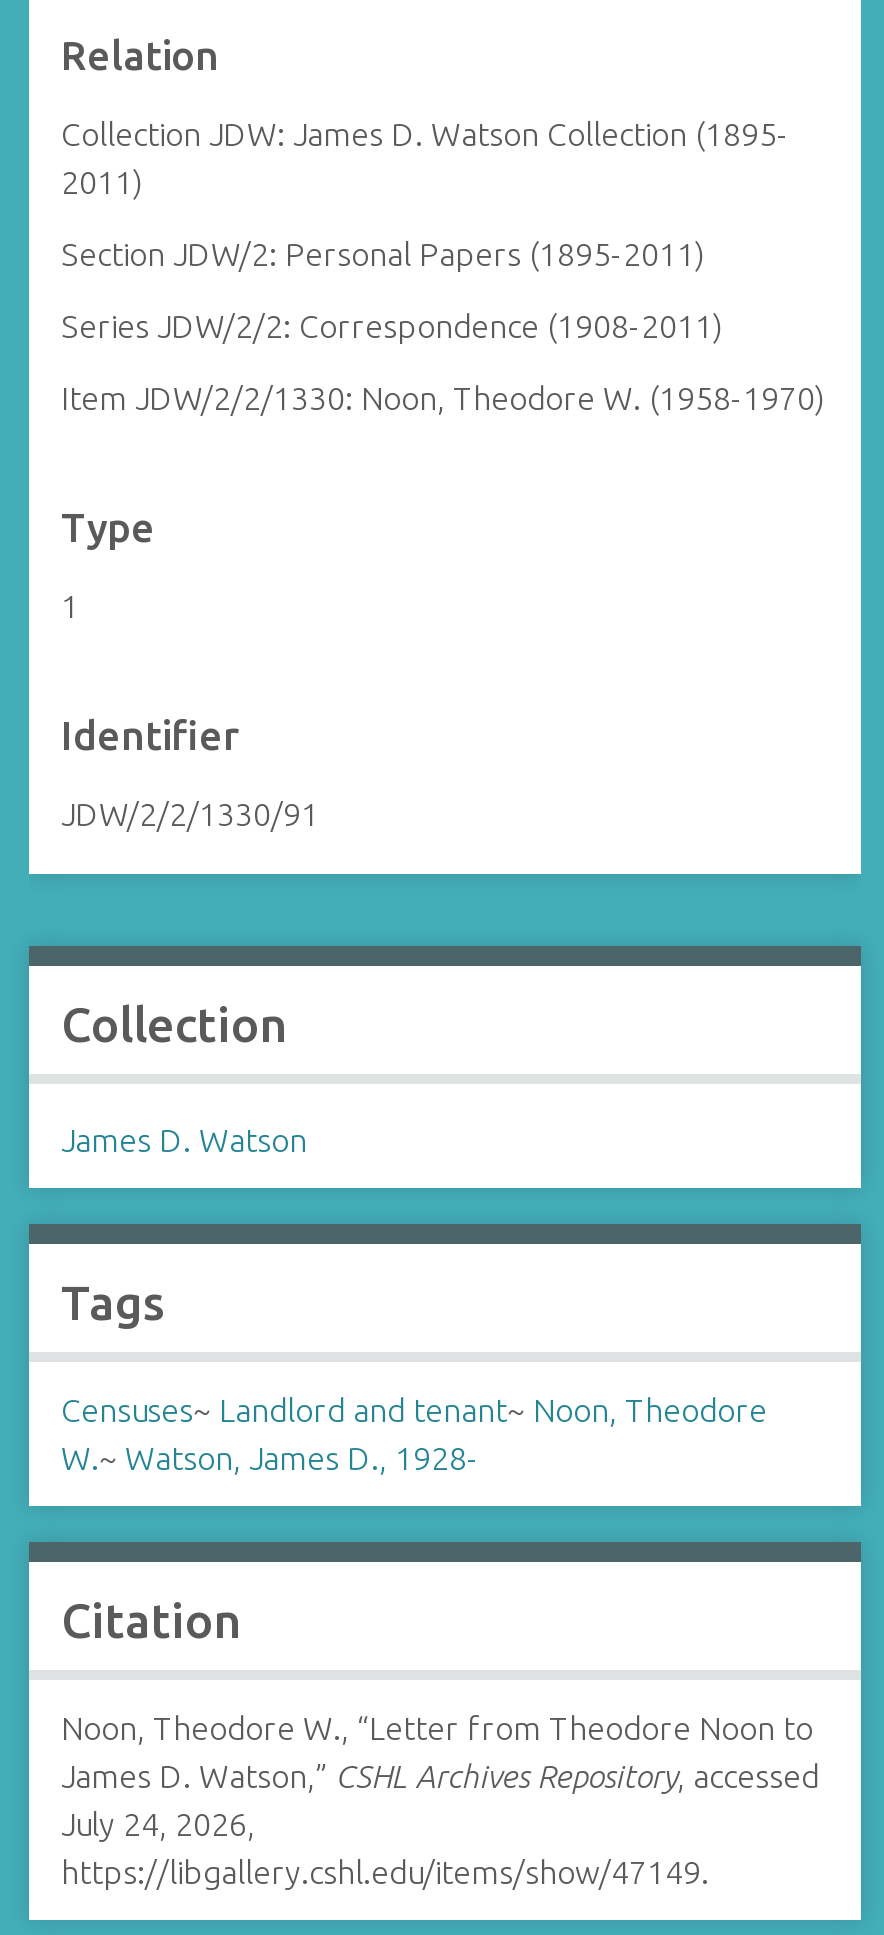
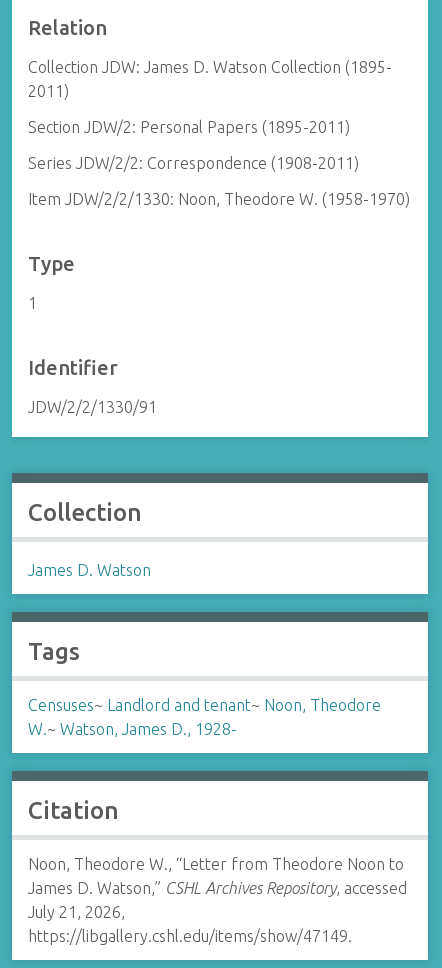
- July 24, 2026,
+ July 21, 2026,
